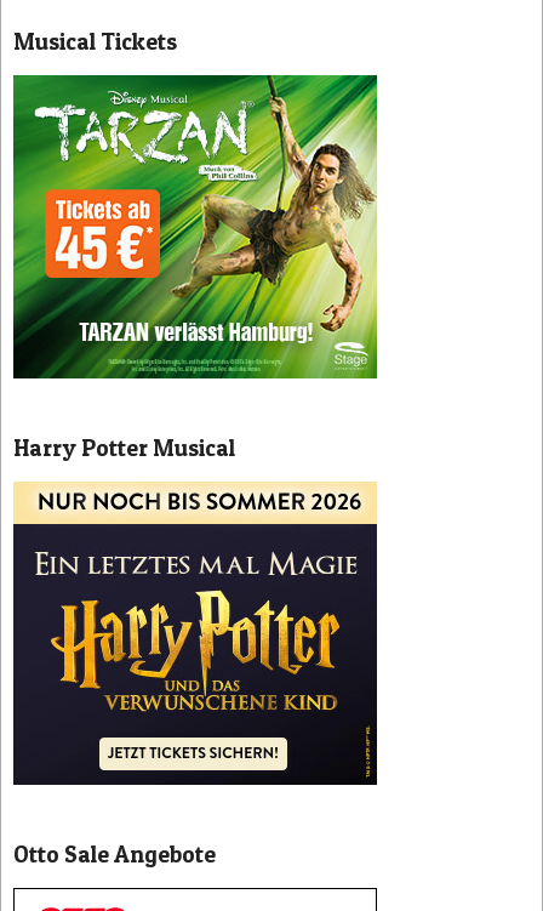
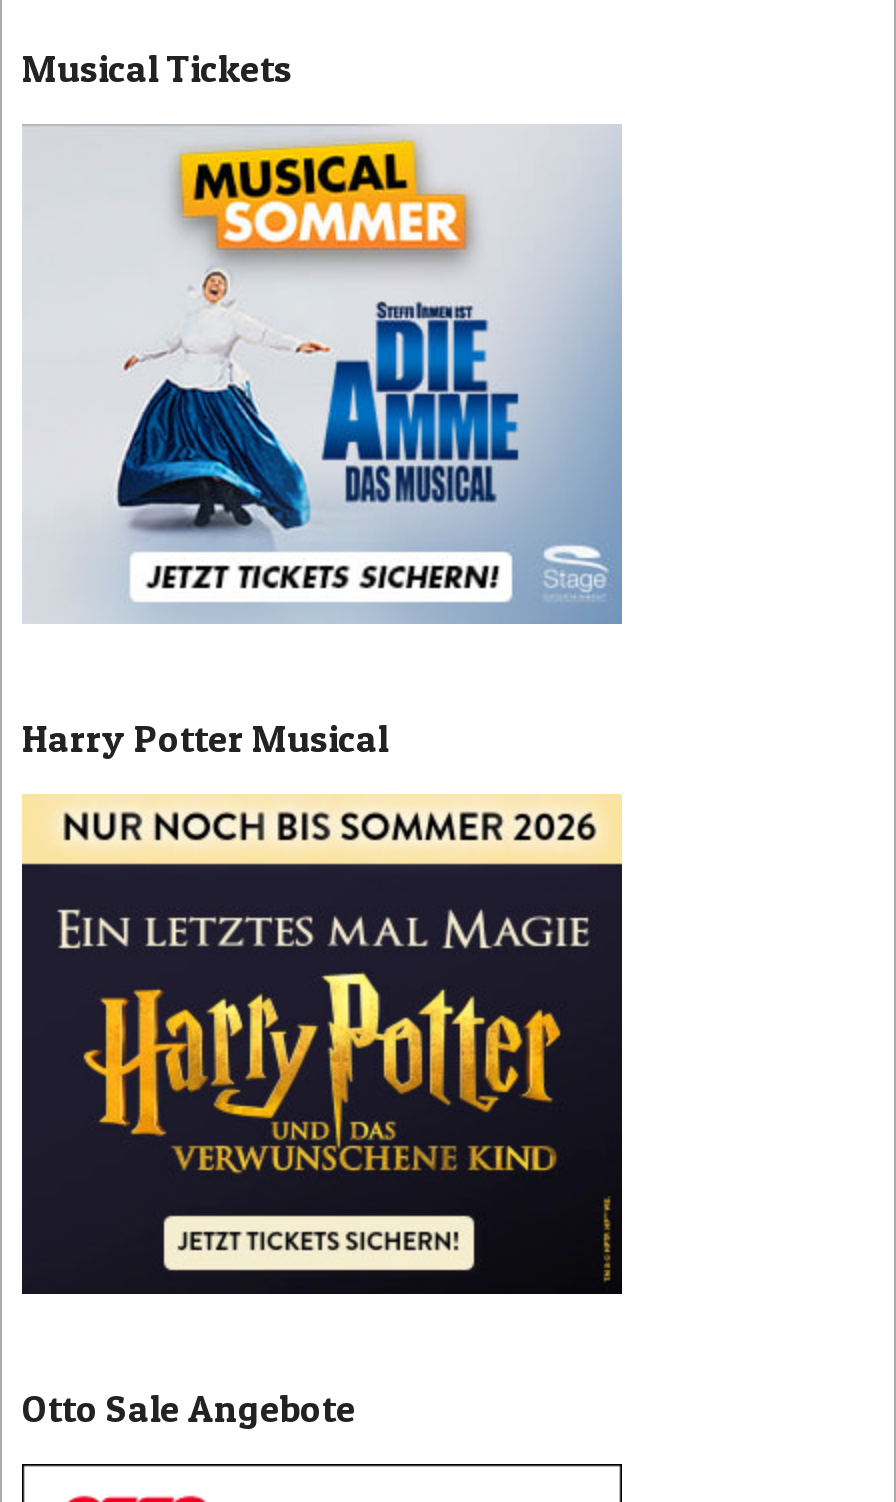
- [image]
+ [image]
